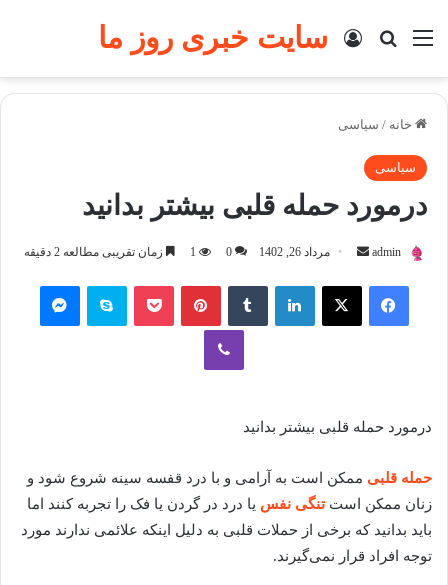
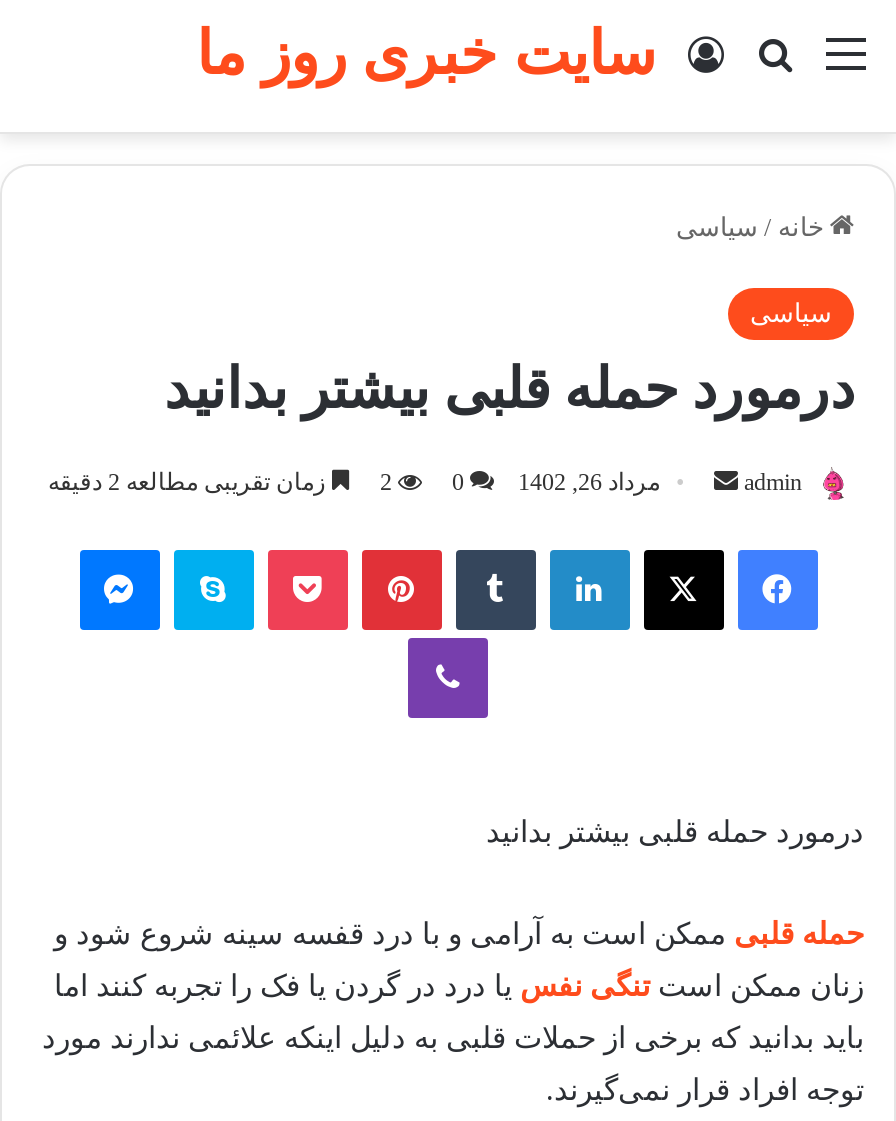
- 1
+ 2
